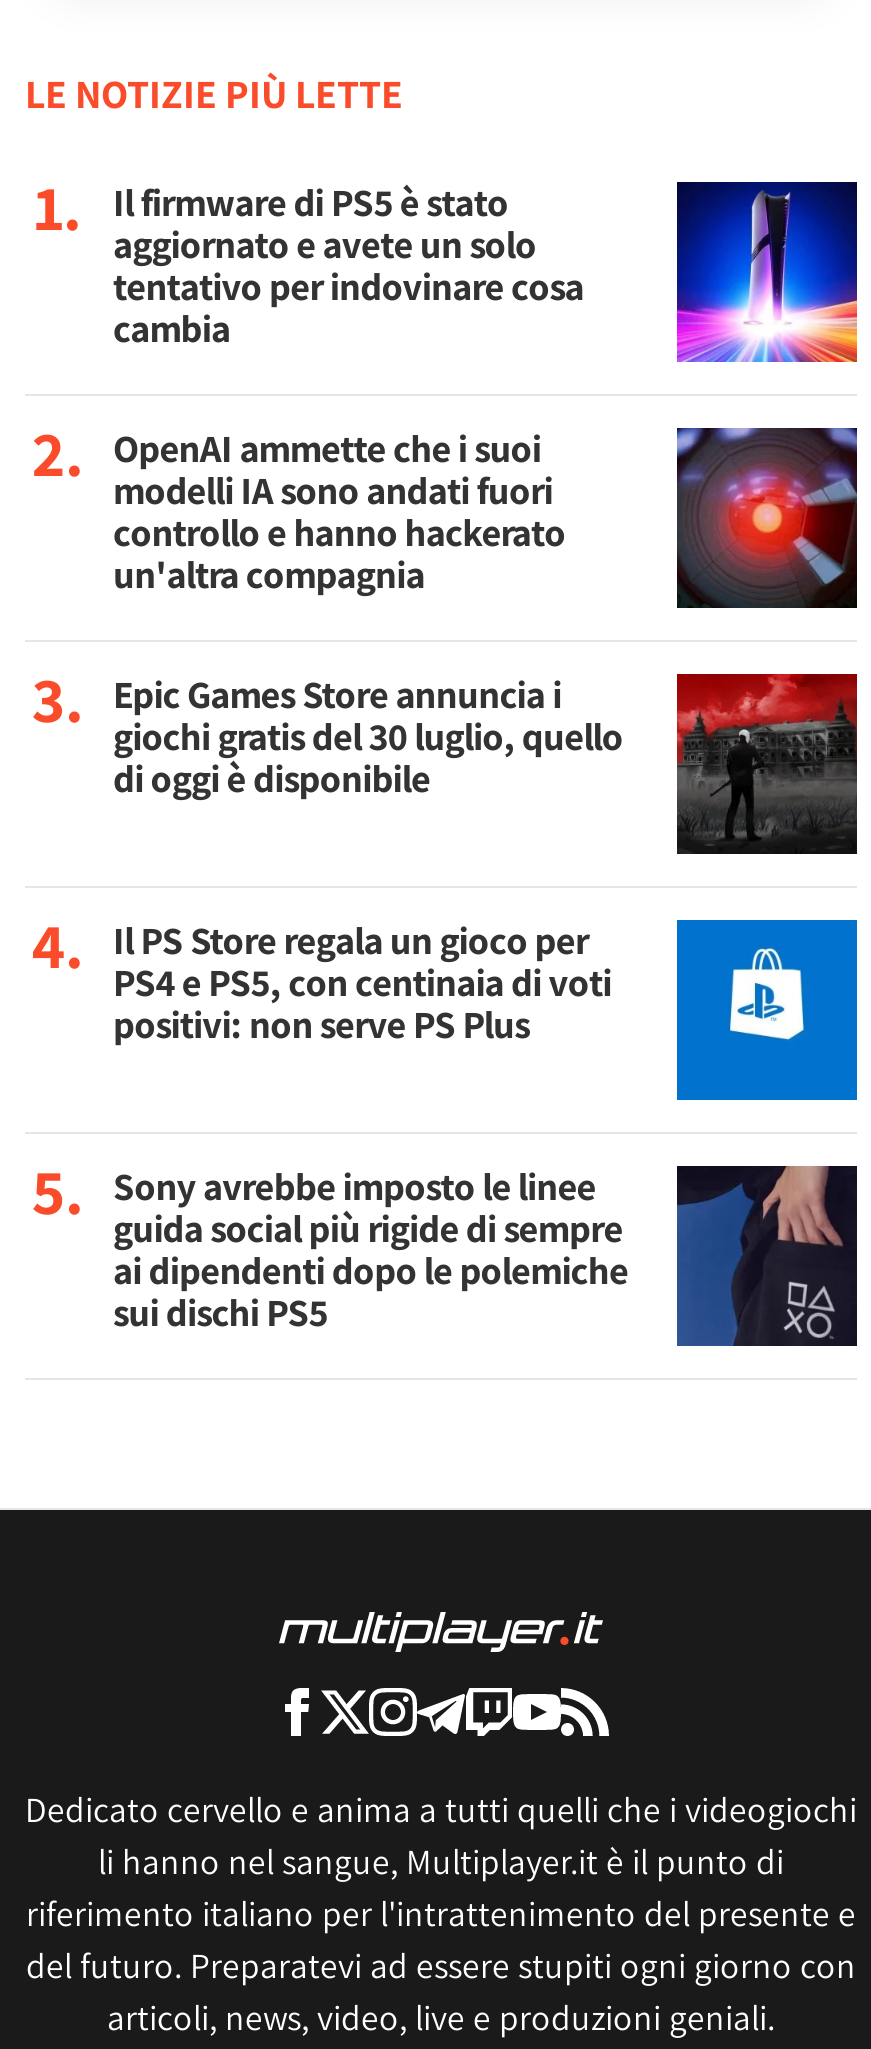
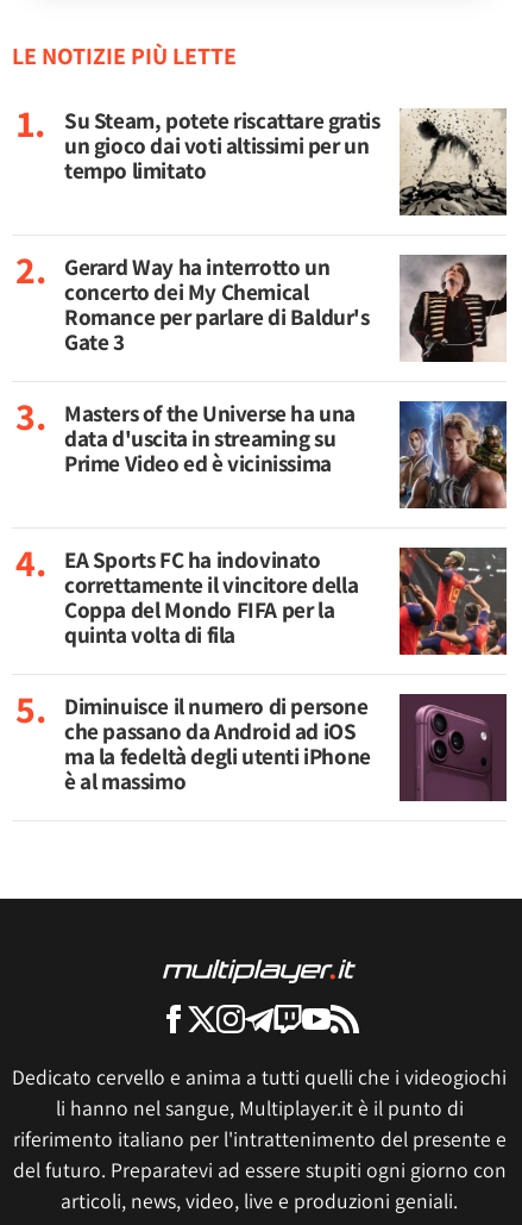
- Il firmware di PS5 è stato
- aggiornato e avete un solo
- tentativo per indovinare cosa
- cambia
+ Su Steam, potete riscattare gratis
+ un gioco dai voti altissimi per un
+ tempo limitato

- [image]
+ [image]

- OpenAI ammette che i suoi
- modelli IA sono andati fuori
- controllo e hanno hackerato
- un'altra compagnia
+ Gerard Way ha interrotto un
+ concerto dei My Chemical
+ Romance per parlare di Baldur's
+ Gate 3

- [image]
+ [image]

- [image]
- Epic Games Store annuncia i
- giochi gratis del 30 luglio, quello
- di oggi è disponibile
+ [image]
+ Masters of the Universe ha una
+ data d'uscita in streaming su
+ Prime Video ed è vicinissima

- [image]
- Il PS Store regala un gioco per
- PS4 e PS5, con centinaia di voti
- positivi: non serve PS Plus
+ [image]
+ EA Sports FC ha indovinato
+ correttamente il vincitore della
+ Coppa del Mondo FIFA per la
+ quinta volta di fila

- [image]
- Sony avrebbe imposto le linee
- guida social più rigide di sempre
- ai dipendenti dopo le polemiche
- sui dischi PS5
+ [image]
+ Diminuisce il numero di persone
+ che passano da Android ad iOS
+ ma la fedeltà degli utenti iPhone
+ è al massimo
